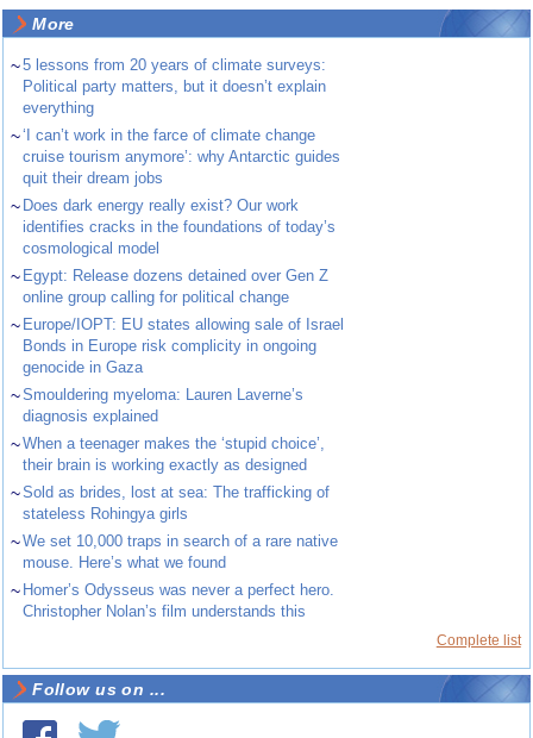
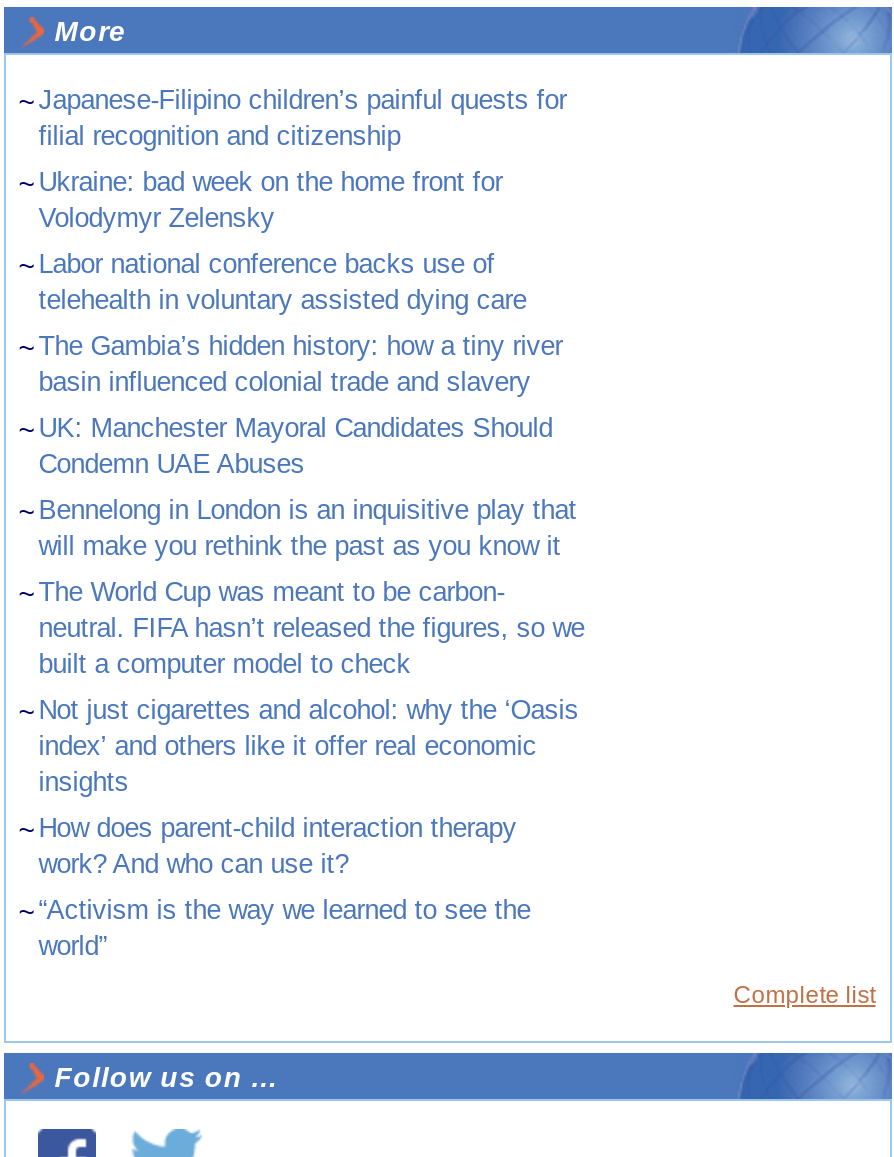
- ~ 5 lessons from 20 years of climate surveys:
- Political party matters, but it doesn’t explain
- everything
+ ~ Japanese-Filipino children’s painful quests for
+ filial recognition and citizenship

- ~ ‘I can’t work in the farce of climate change
- cruise tourism anymore’: why Antarctic guides
- quit their dream jobs
+ ~ Ukraine: bad week on the home front for
+ Volodymyr Zelensky

- ~ Does dark energy really exist? Our work
- identifies cracks in the foundations of today’s
- cosmological model
+ ~ Labor national conference backs use of
+ telehealth in voluntary assisted dying care

- ~ Egypt: Release dozens detained over Gen Z
- online group calling for political change
+ ~ The Gambia’s hidden history: how a tiny river
+ basin influenced colonial trade and slavery

- ~ Europe/IOPT: EU states allowing sale of Israel
- Bonds in Europe risk complicity in ongoing
- genocide in Gaza
+ ~ UK: Manchester Mayoral Candidates Should
+ Condemn UAE Abuses

- ~ Smouldering myeloma: Lauren Laverne’s
- diagnosis explained
+ ~ Bennelong in London is an inquisitive play that
+ will make you rethink the past as you know it

- ~ When a teenager makes the ‘stupid choice’,
- their brain is working exactly as designed
+ ~ The World Cup was meant to be carbon-
+ neutral. FIFA hasn’t released the figures, so we
+ built a computer model to check

- ~ Sold as brides, lost at sea: The trafficking of
- stateless Rohingya girls
+ ~ Not just cigarettes and alcohol: why the ‘Oasis
+ index’ and others like it offer real economic
+ insights

- ~ We set 10,000 traps in search of a rare native
- mouse. Here’s what we found
+ ~ How does parent-child interaction therapy
+ work? And who can use it?

- ~ Homer’s Odysseus was never a perfect hero.
- Christopher Nolan’s film understands this
+ ~ “Activism is the way we learned to see the
+ world”
